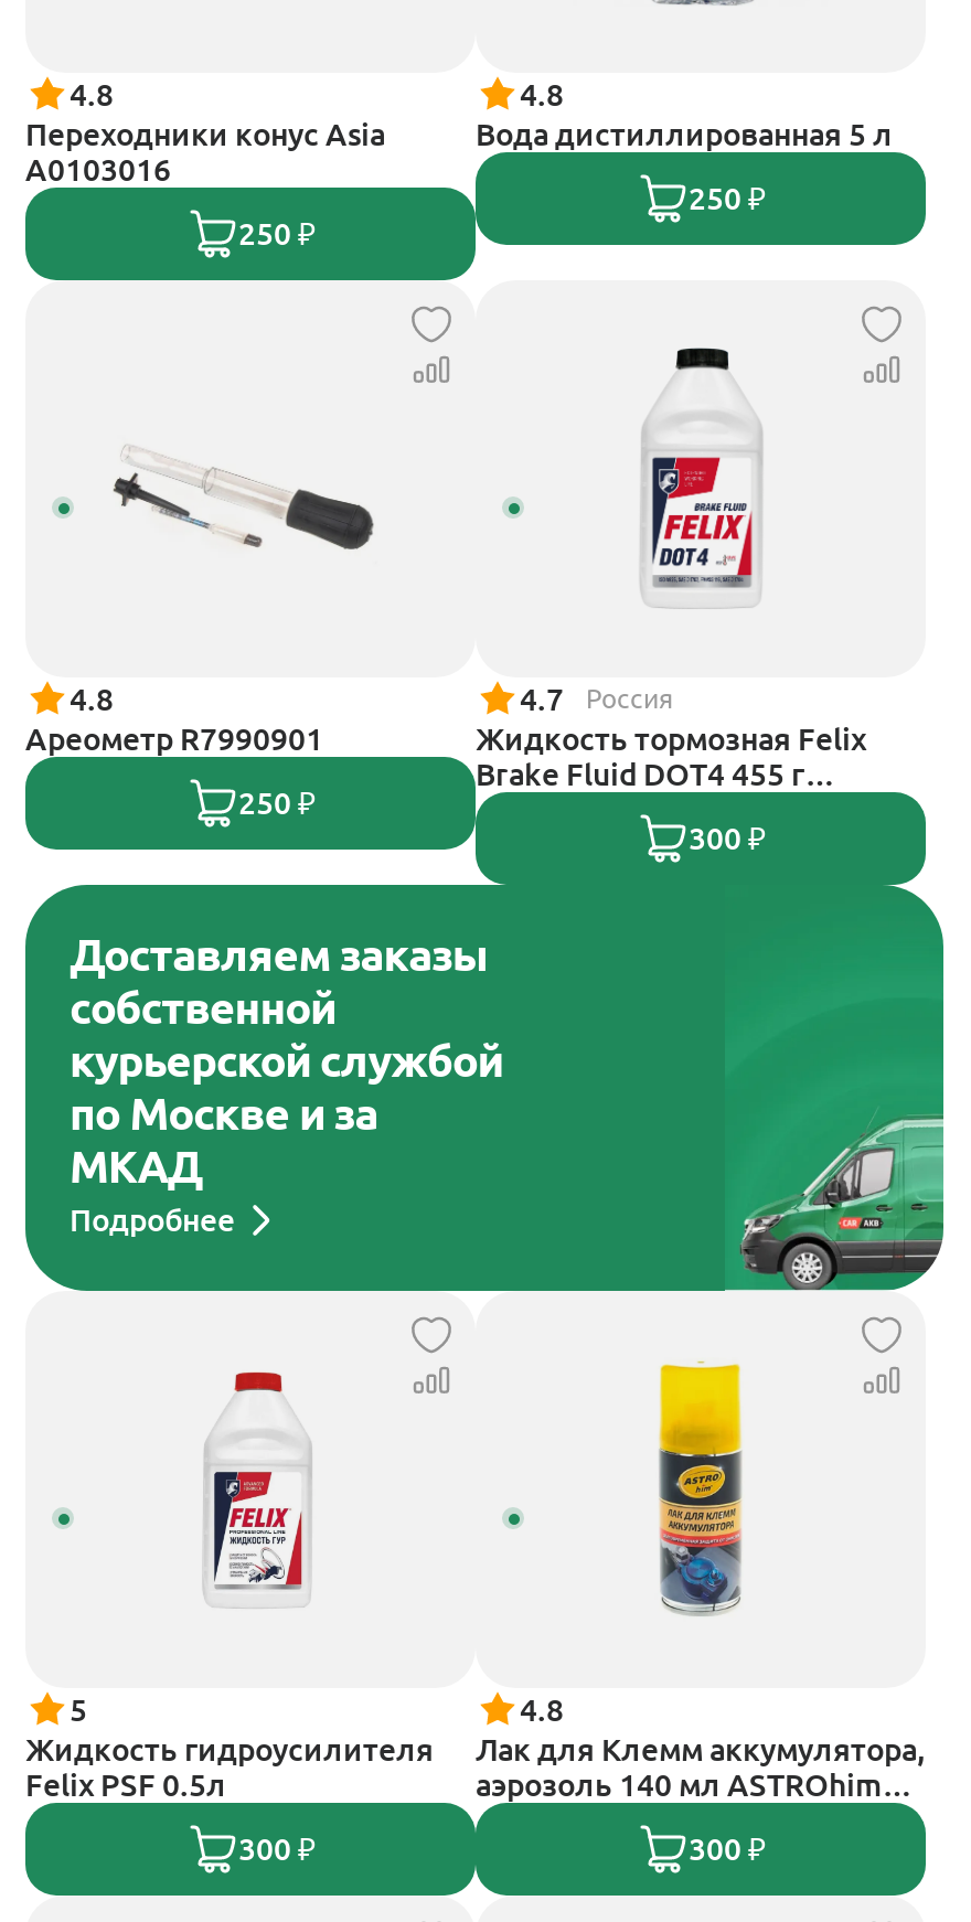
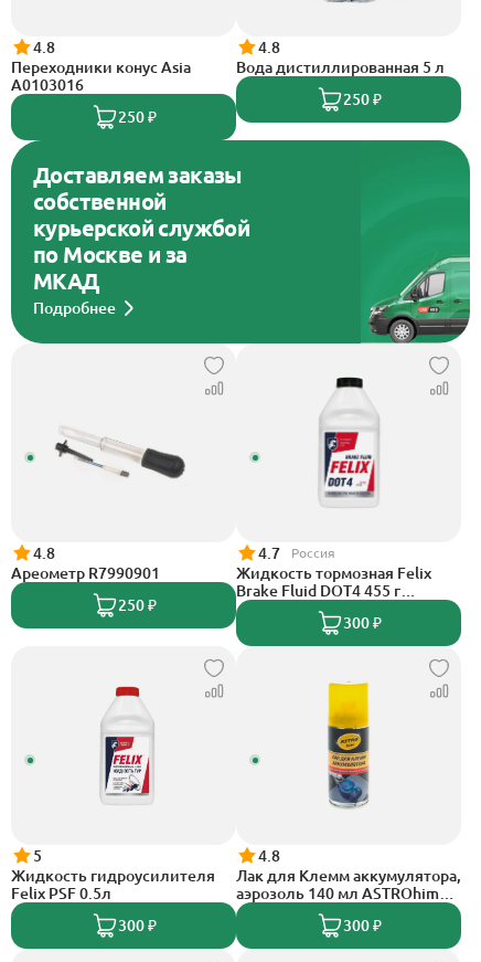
moved down: [image] | 4.8 | Ареометр R7990901 | ... | Brake Fluid DOT4 455 г | 300 ₽

moved up: [image] | Доставляем заказы | собственной | курьерской службой | по Москве и за | МКАД | Подробнее
